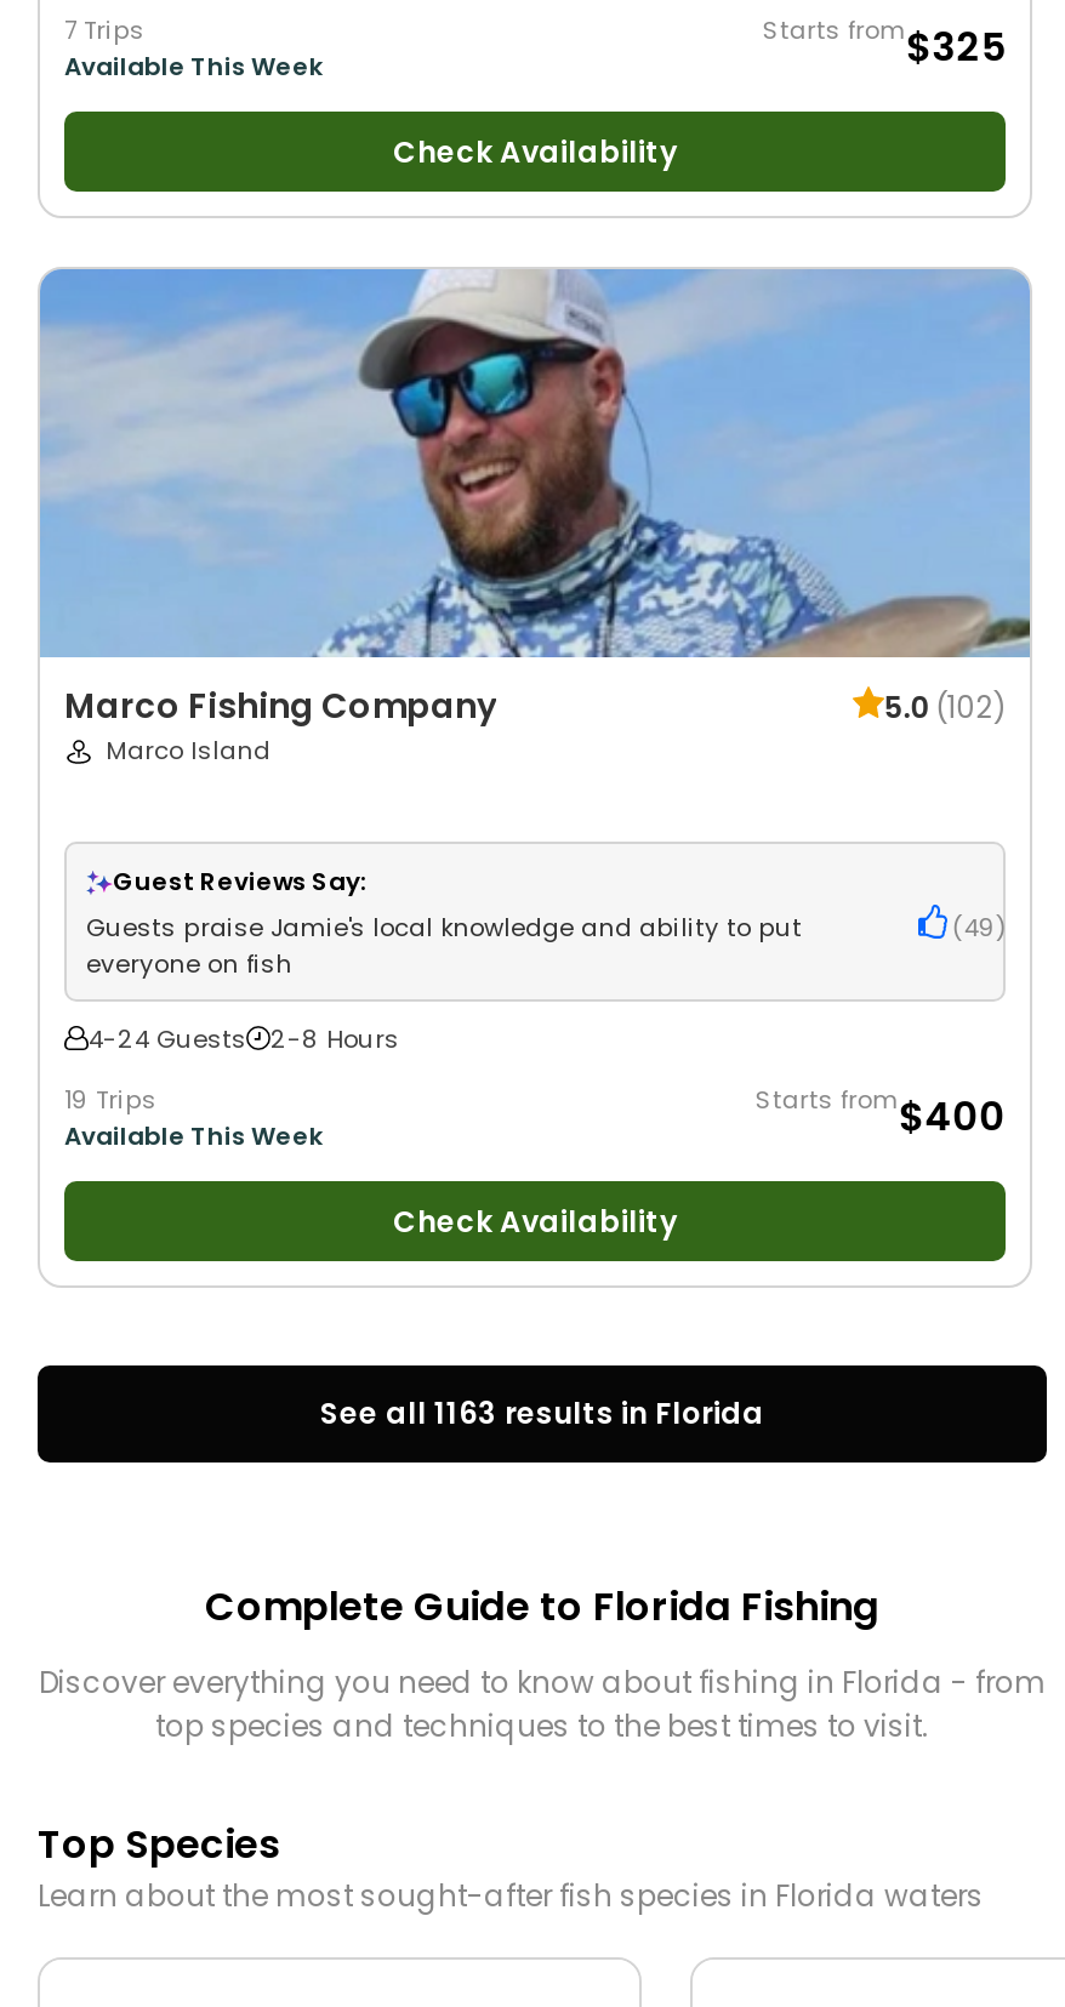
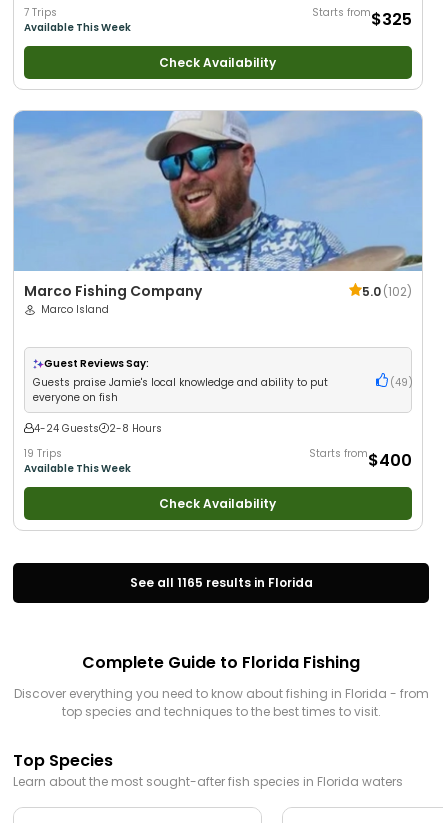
- See all 1163 results in Florida
+ See all 1165 results in Florida
